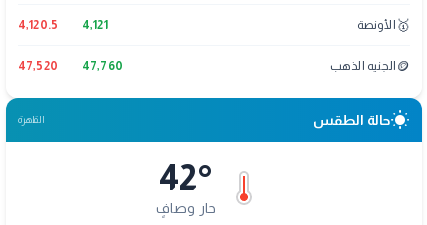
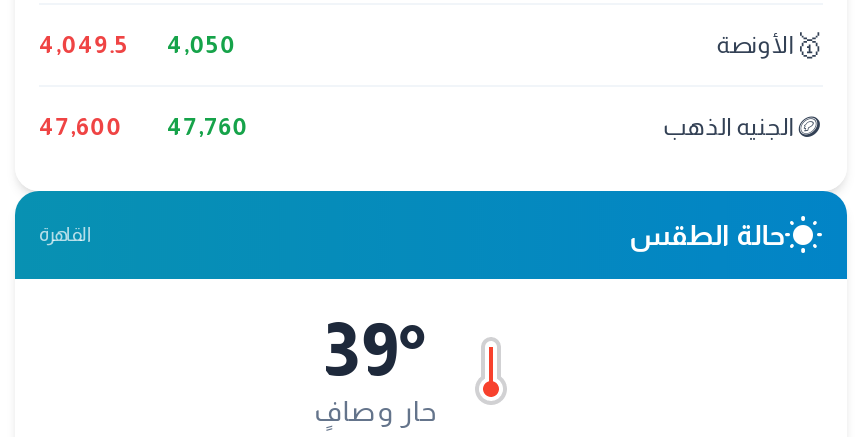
- 4,120.5
+ 4,049.5

- 4,121
+ 4,050

- 47,520 47,760
+ 47,600 47,760

- 42°
+ 39°
